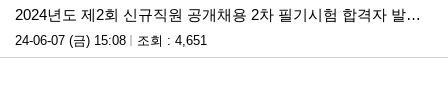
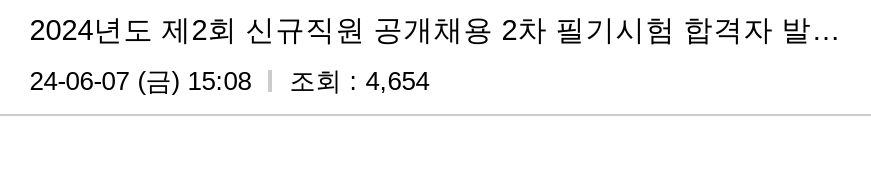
- 24-06-07 (금) 15:08 조회 : 4,651
+ 24-06-07 (금) 15:08 조회 : 4,654
